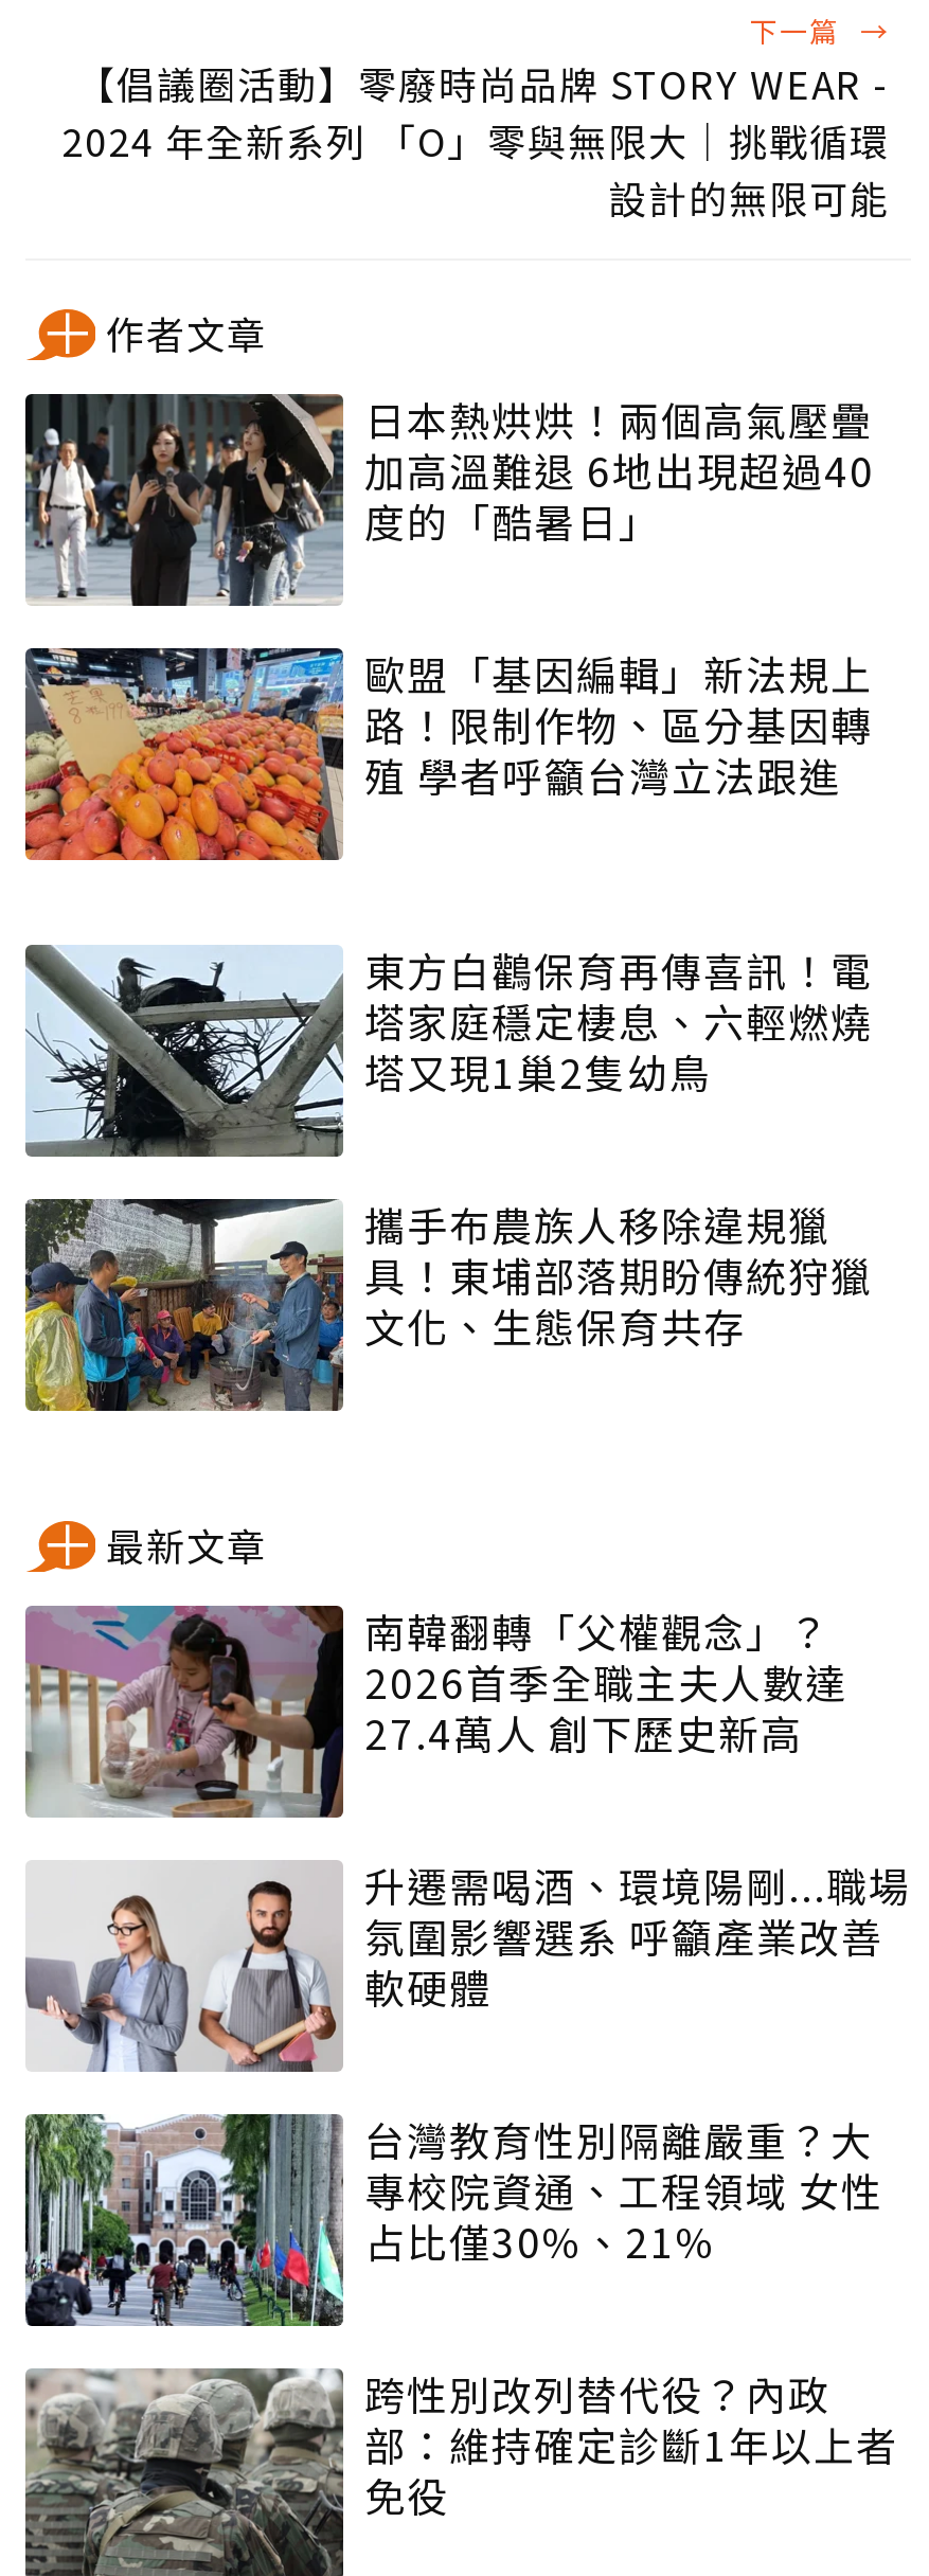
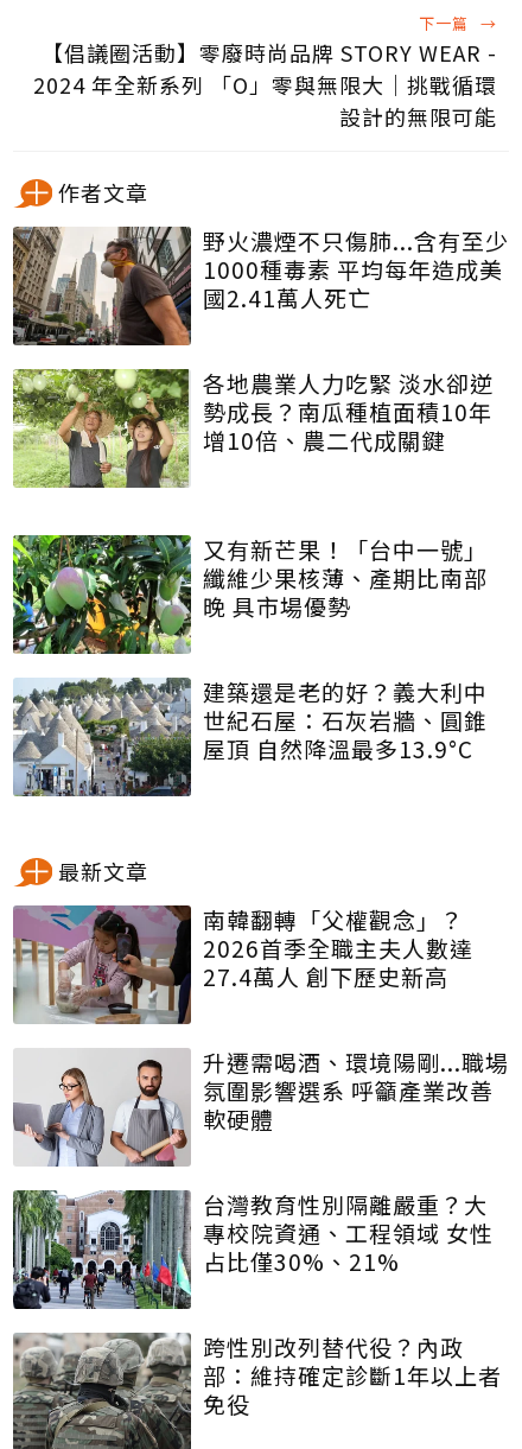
- [image]
- 日本熱烘烘！兩個高氣壓疊
- 加高溫難退 6地出現超過40
- 度的「酷暑日」
+ [image]
+ 野火濃煙不只傷肺...含有至少
+ 1000種毒素 平均每年造成美
+ 國2.41萬人死亡

- [image]
- 歐盟「基因編輯」新法規上
- 路！限制作物、區分基因轉
- 殖 學者呼籲台灣立法跟進
+ [image]
+ 各地農業人力吃緊 淡水卻逆
+ 勢成長？南瓜種植面積10年
+ 增10倍、農二代成關鍵

- [image]
- 東方白鸛保育再傳喜訊！電
- 塔家庭穩定棲息、六輕燃燒
- 塔又現1巢2隻幼鳥
+ [image]
+ 又有新芒果！「台中一號」
+ 纖維少果核薄、產期比南部
+ 晚 具市場優勢

- [image]
- 攜手布農族人移除違規獵
- 具！東埔部落期盼傳統狩獵
- 文化、生態保育共存
+ [image]
+ 建築還是老的好？義大利中
+ 世紀石屋：石灰岩牆、圓錐
+ 屋頂 自然降溫最多13.9°C
